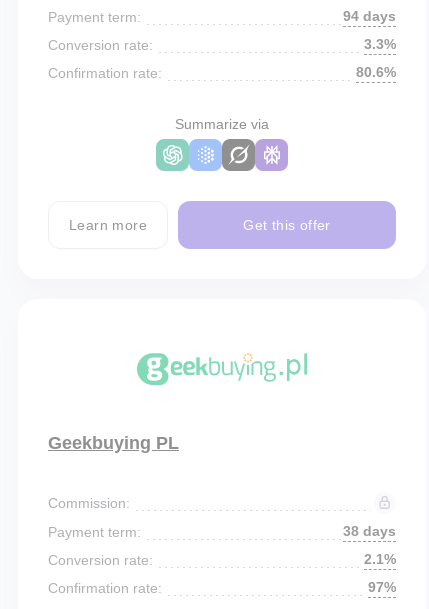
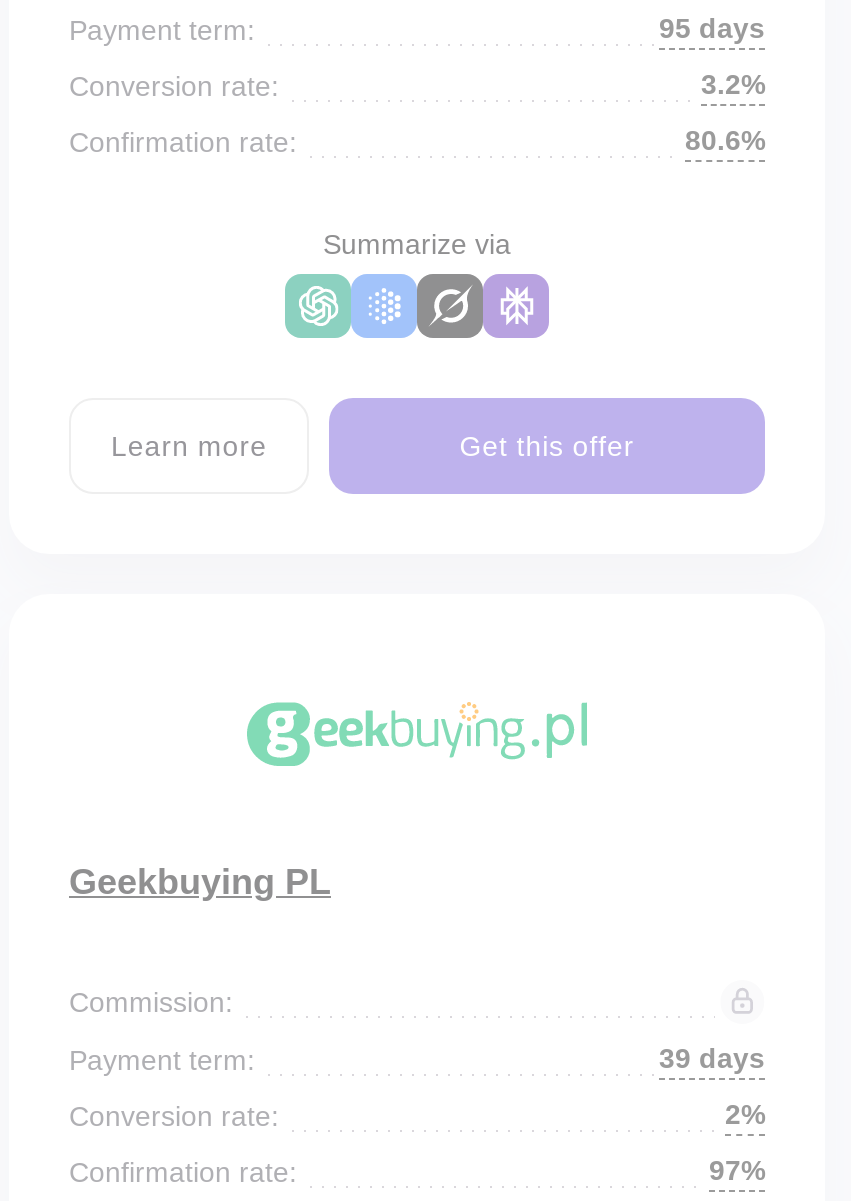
- 94 days
+ 95 days

- 3.3%
+ 3.2%

- 38 days
+ 39 days

- 2.1%
+ 2%
